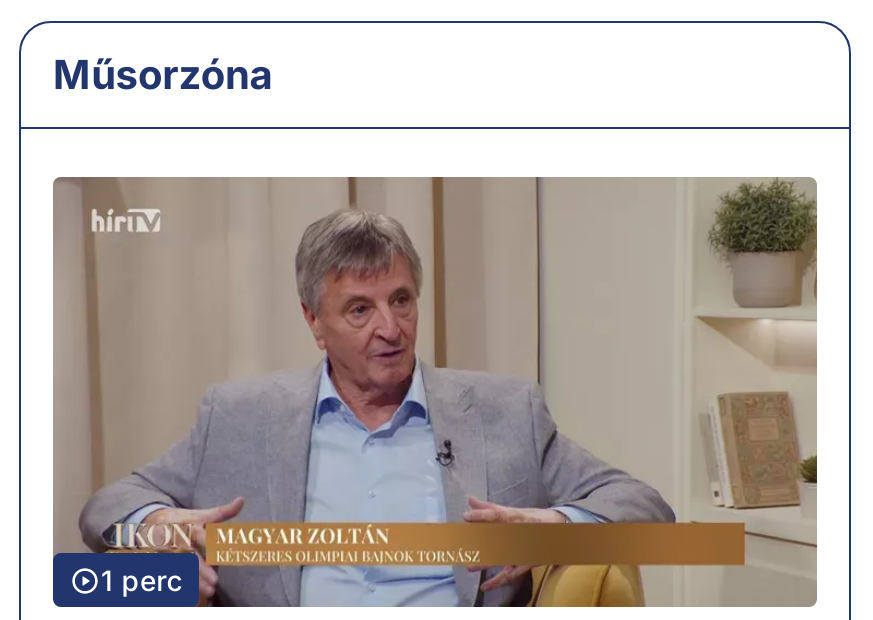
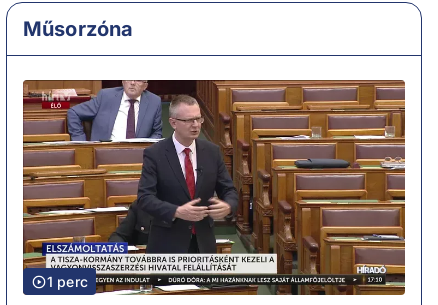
- [image]
+ [image]
